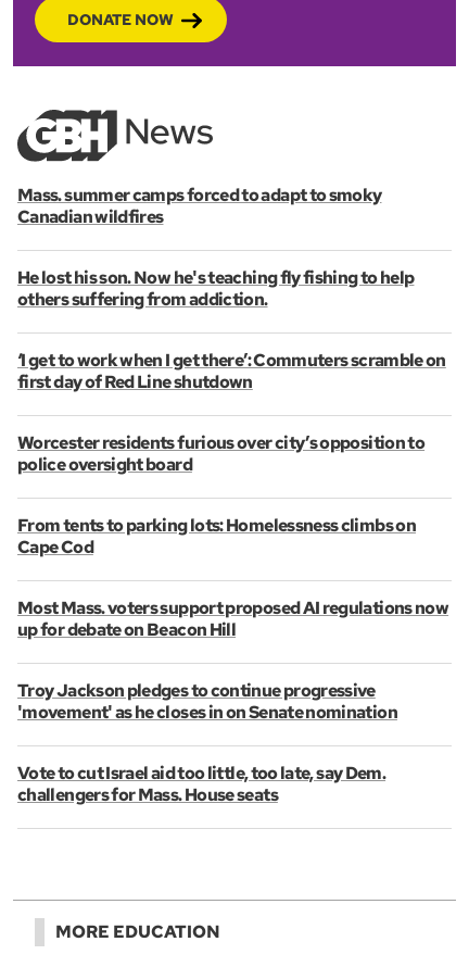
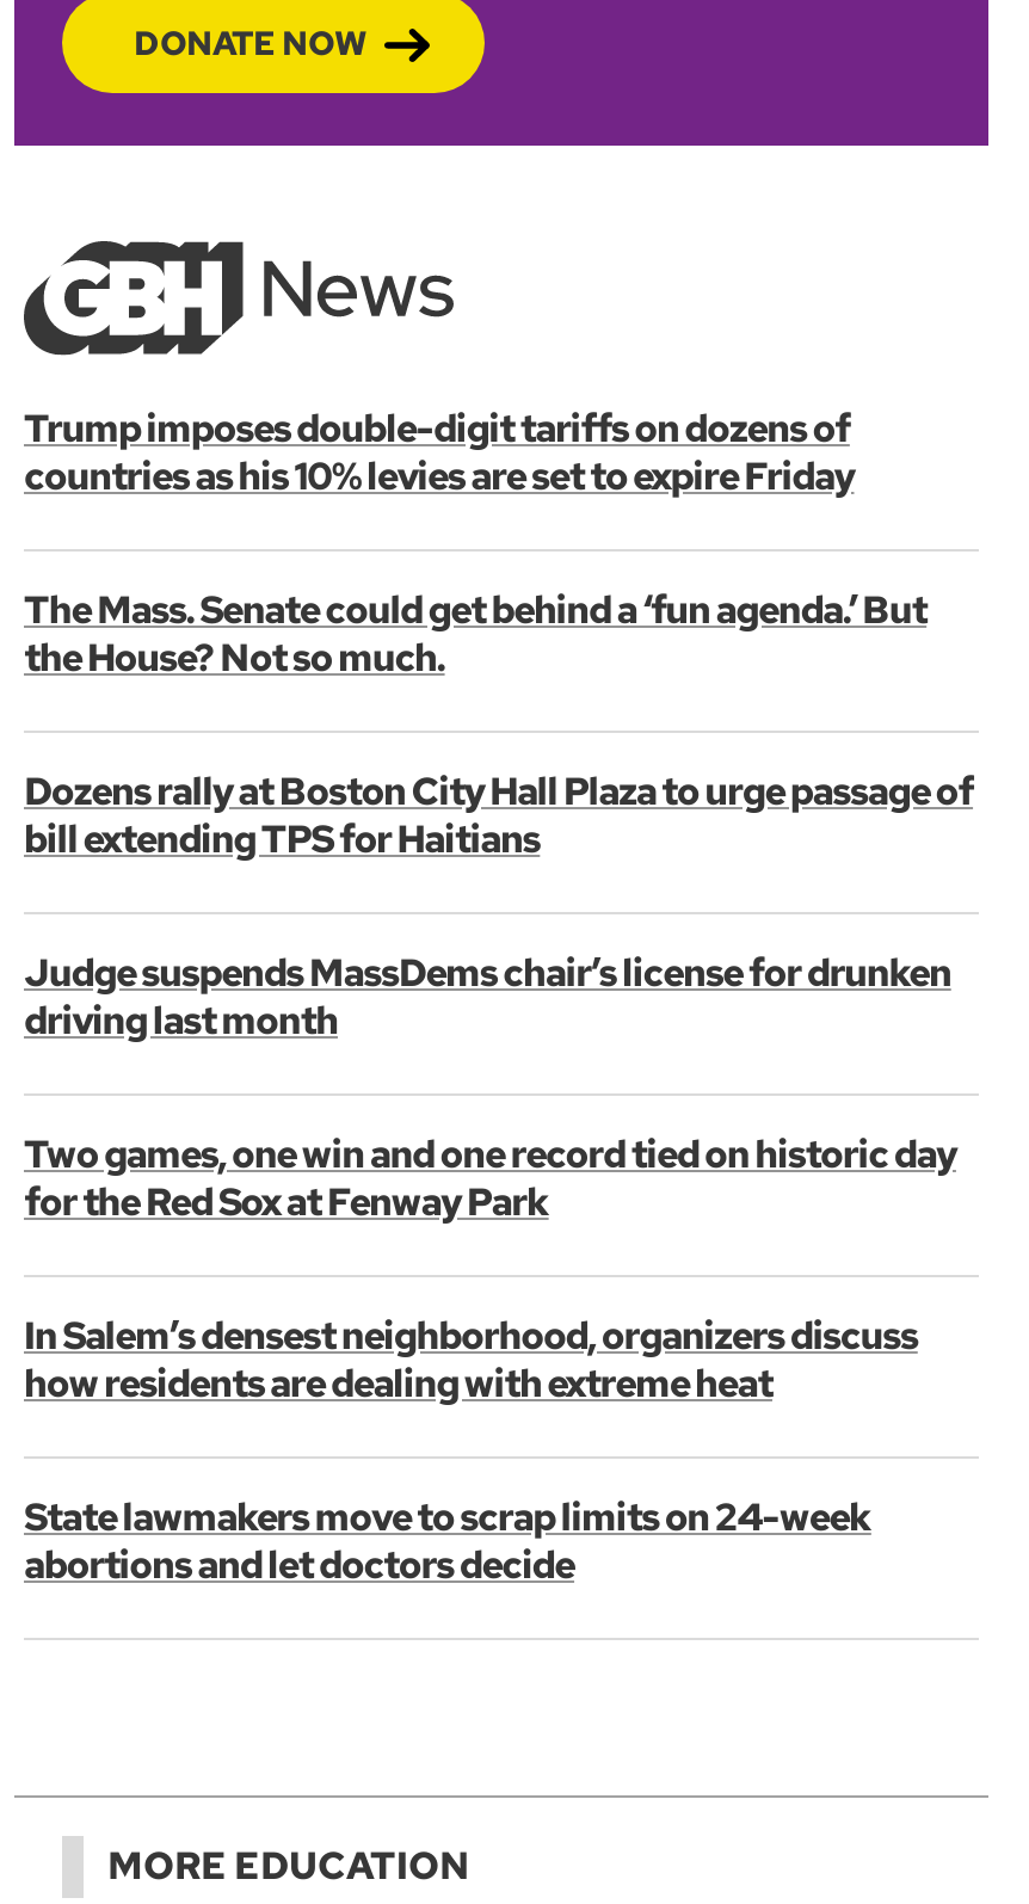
- Mass. summer camps forced to adapt to smoky
- Canadian wildfires
- He lost his son. Now he's teaching fly fishing to help
- others suffering from addiction.
- ‘I get to work when I get there’: Commuters scramble on
- first day of Red Line shutdown
- Worcester residents furious over city’s opposition to
- police oversight board
- From tents to parking lots: Homelessness climbs on
- Cape Cod
- Most Mass. voters support proposed AI regulations now
- up for debate on Beacon Hill
- Troy Jackson pledges to continue progressive
- 'movement' as he closes in on Senate nomination
- Vote to cut Israel aid too little, too late, say Dem.
- challengers for Mass. House seats
+ Trump imposes double-digit tariffs on dozens of
+ countries as his 10% levies are set to expire Friday
+ The Mass. Senate could get behind a ‘fun agenda.’ But
+ the House? Not so much.
+ Dozens rally at Boston City Hall Plaza to urge passage of
+ bill extending TPS for Haitians
+ Judge suspends MassDems chair’s license for drunken
+ driving last month
+ Two games, one win and one record tied on historic day
+ for the Red Sox at Fenway Park
+ In Salem’s densest neighborhood, organizers discuss
+ how residents are dealing with extreme heat
+ State lawmakers move to scrap limits on 24-week
+ abortions and let doctors decide
